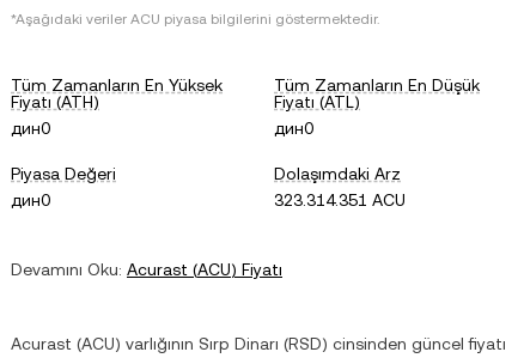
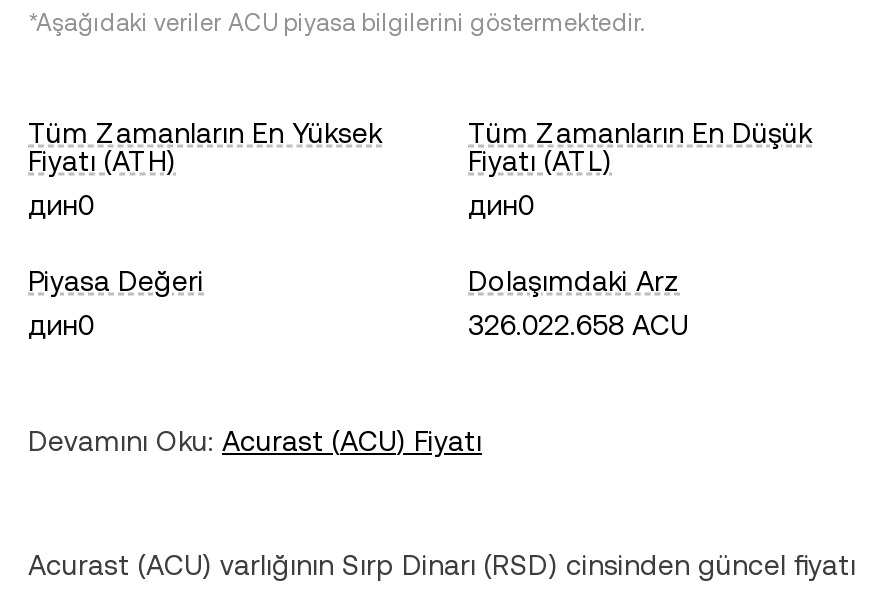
- 323.314.351 ACU
+ 326.022.658 ACU
